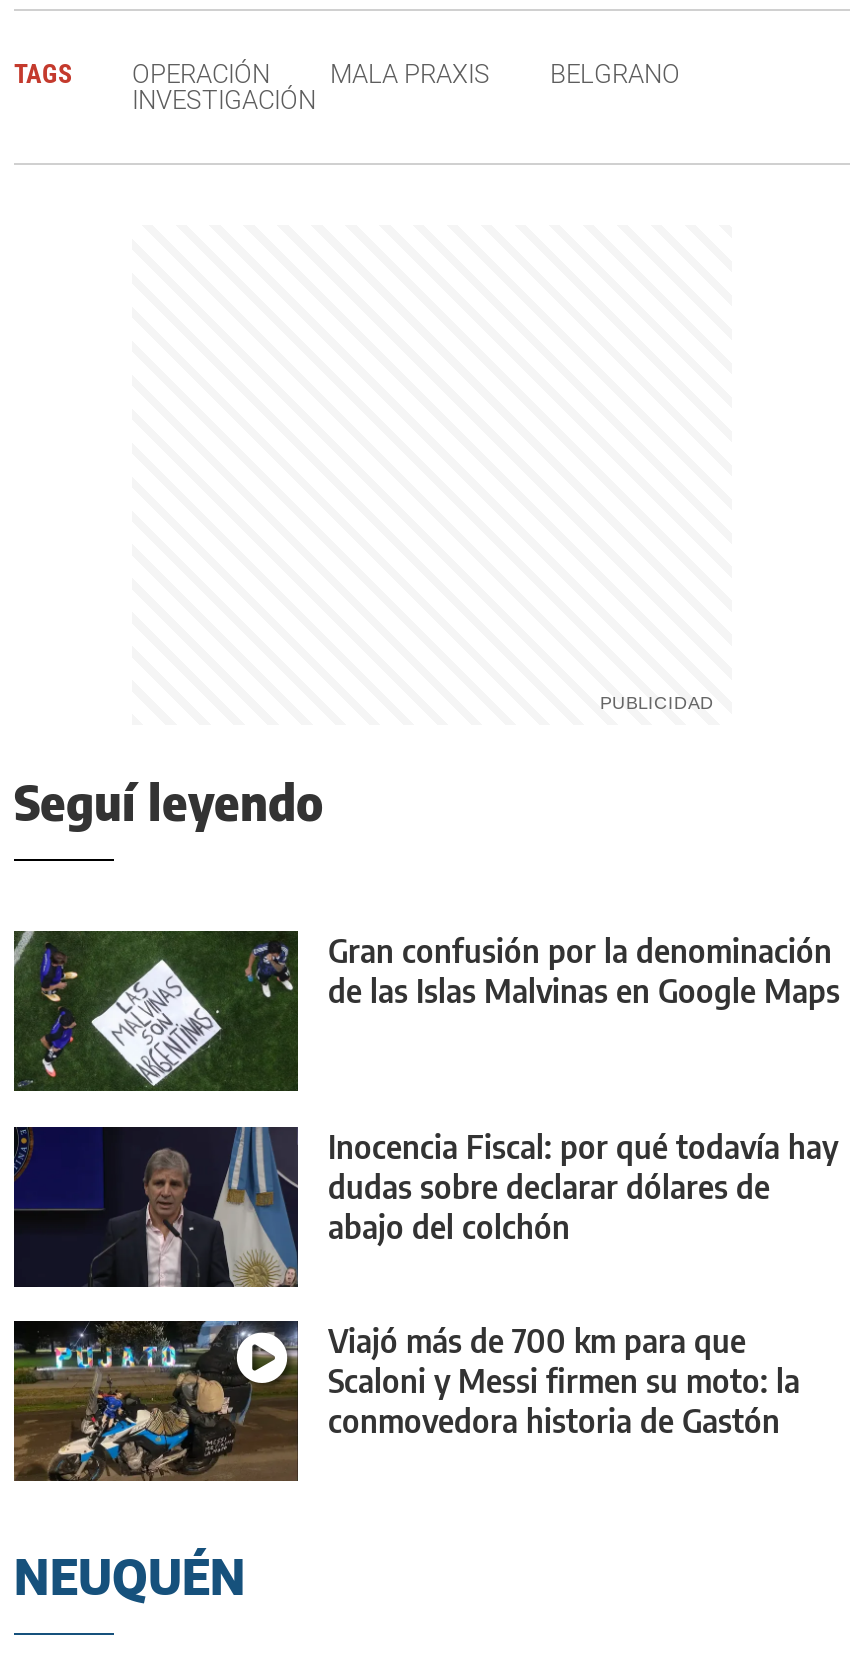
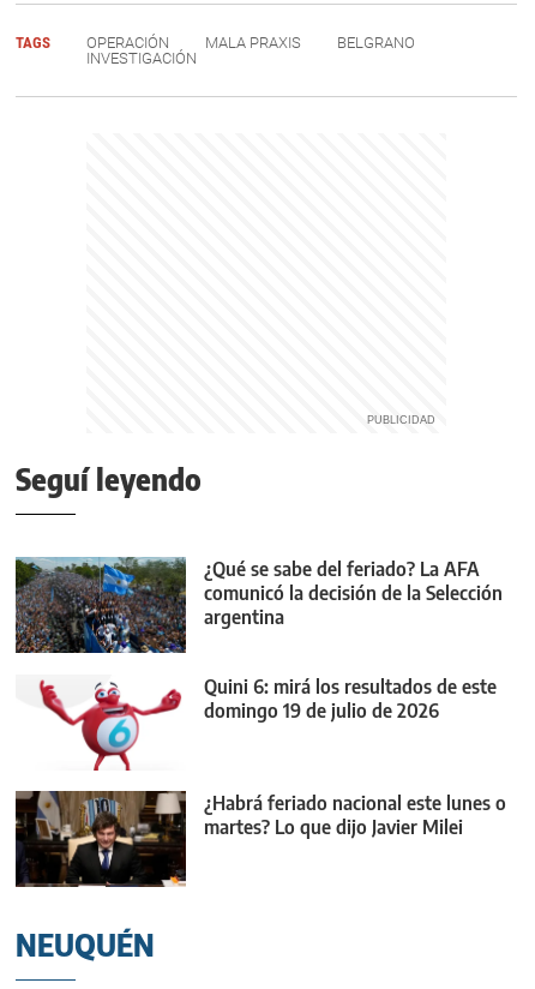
- [image]
- Gran confusión por la denominación
- de las Islas Malvinas en Google Maps
+ [image]
+ ¿Qué se sabe del feriado? La AFA
+ comunicó la decisión de la Selección
+ argentina

- [image]
- Inocencia Fiscal: por qué todavía hay
- dudas sobre declarar dólares de
- abajo del colchón
+ [image]
+ Quini 6: mirá los resultados de este
+ domingo 19 de julio de 2026

- [image]
- Viajó más de 700 km para que
- Scaloni y Messi firmen su moto: la
- conmovedora historia de Gastón
+ [image]
+ ¿Habrá feriado nacional este lunes o
+ martes? Lo que dijo Javier Milei
